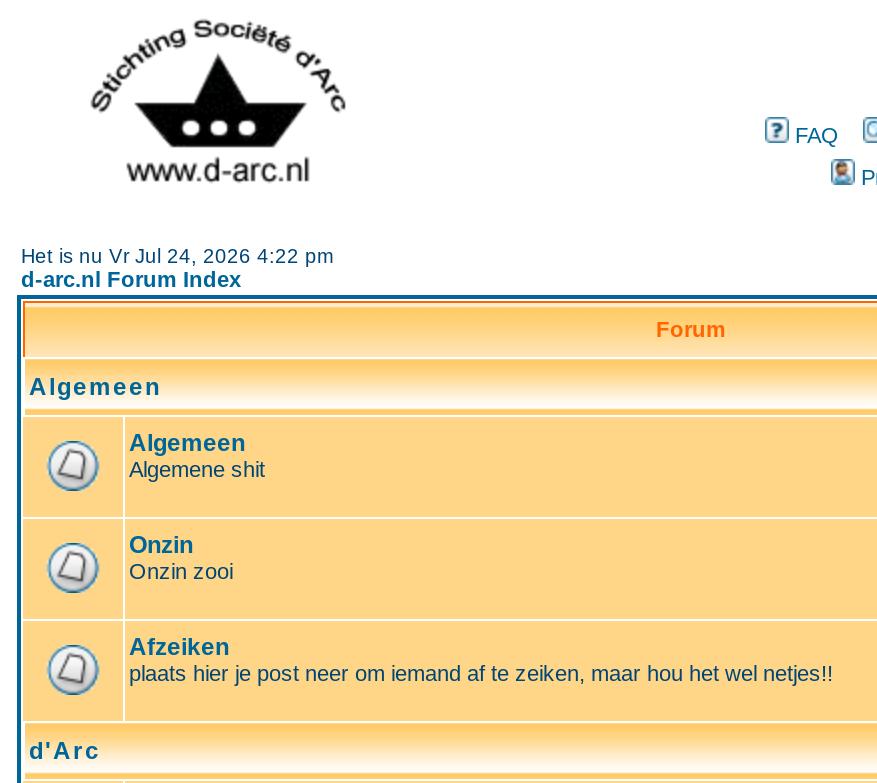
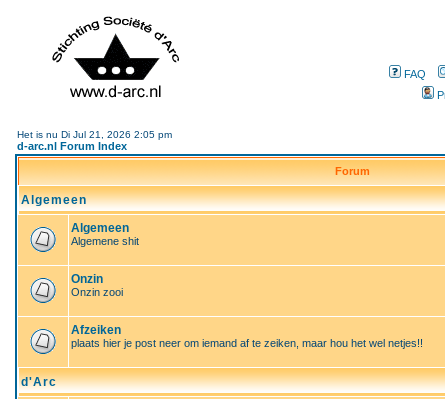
- Het is nu Vr Jul 24, 2026 4:22 pm
+ Het is nu Di Jul 21, 2026 2:05 pm
